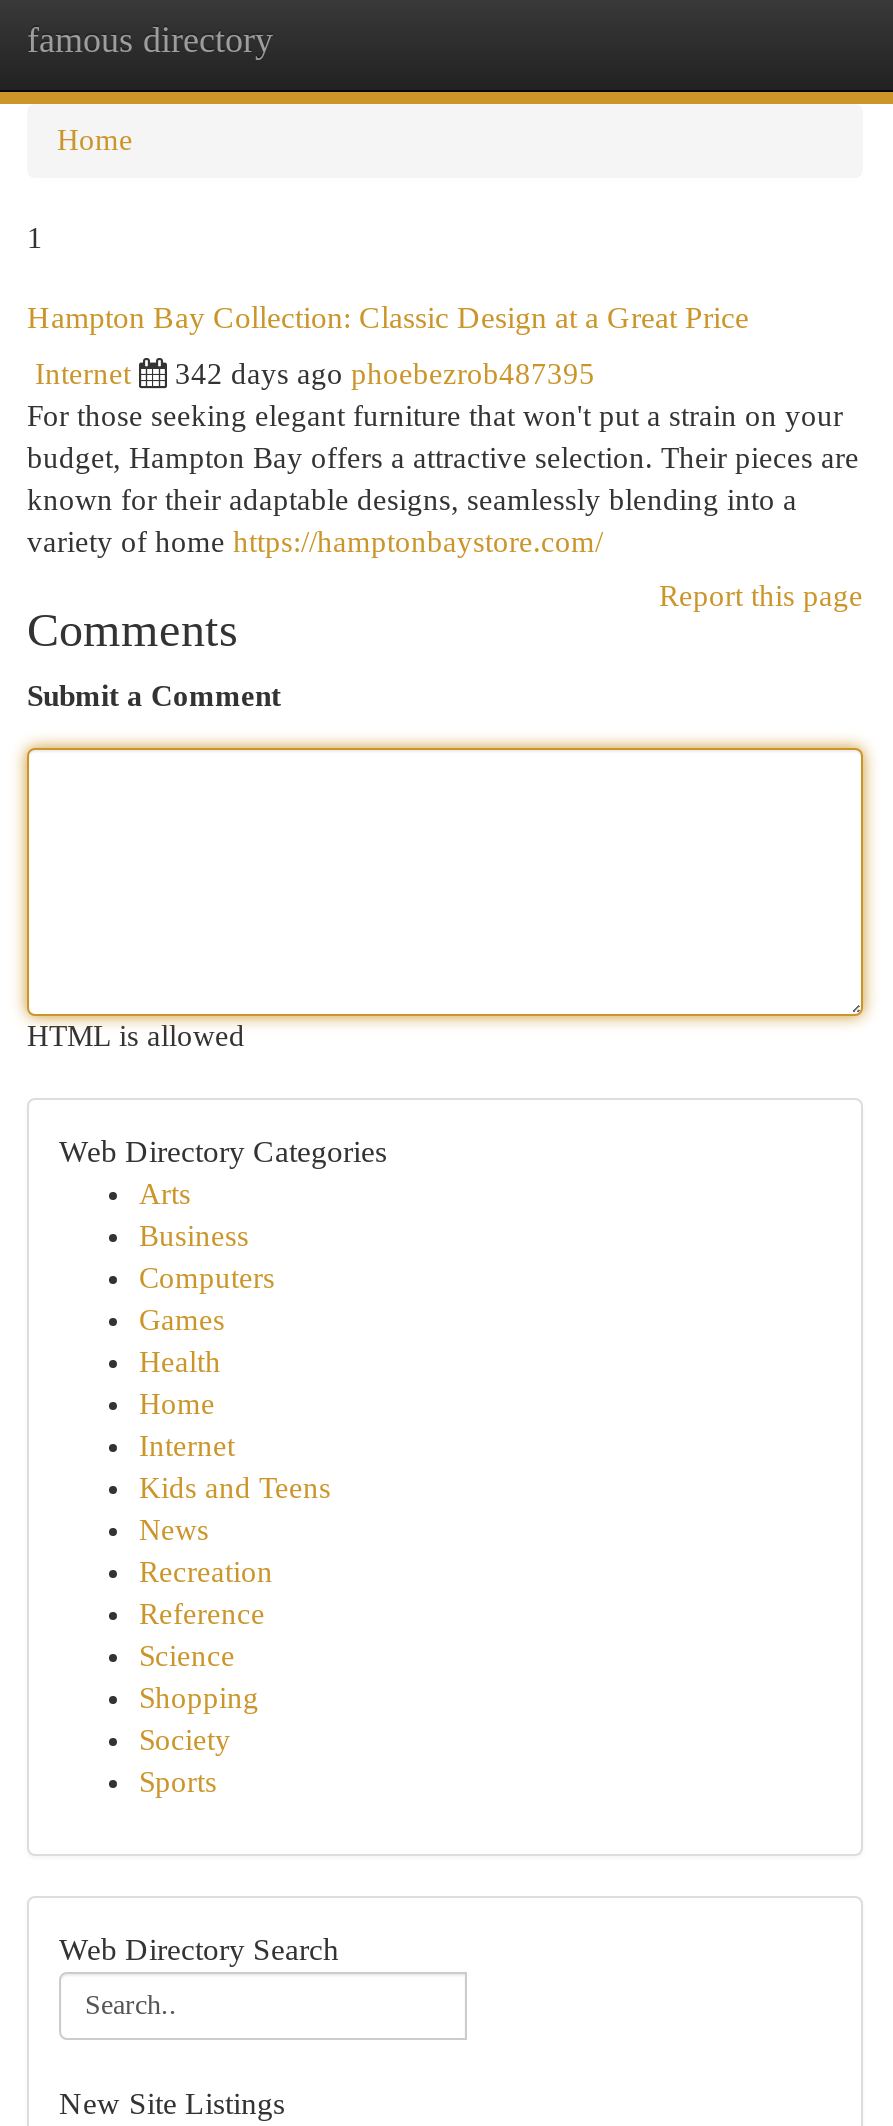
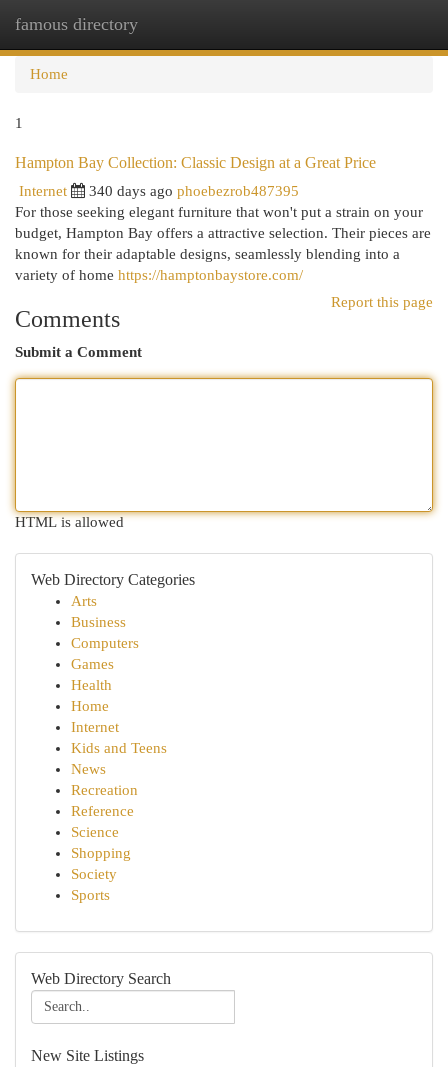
- 342 days ago phoebezrob487395
+ 340 days ago phoebezrob487395
